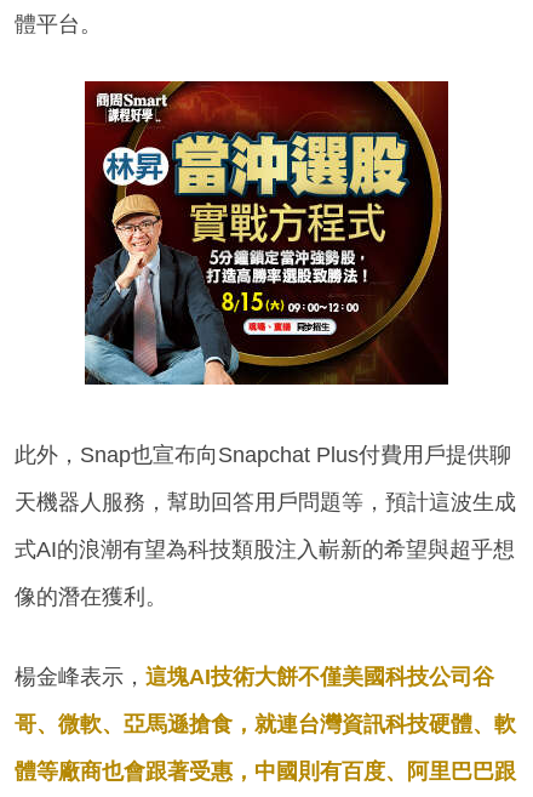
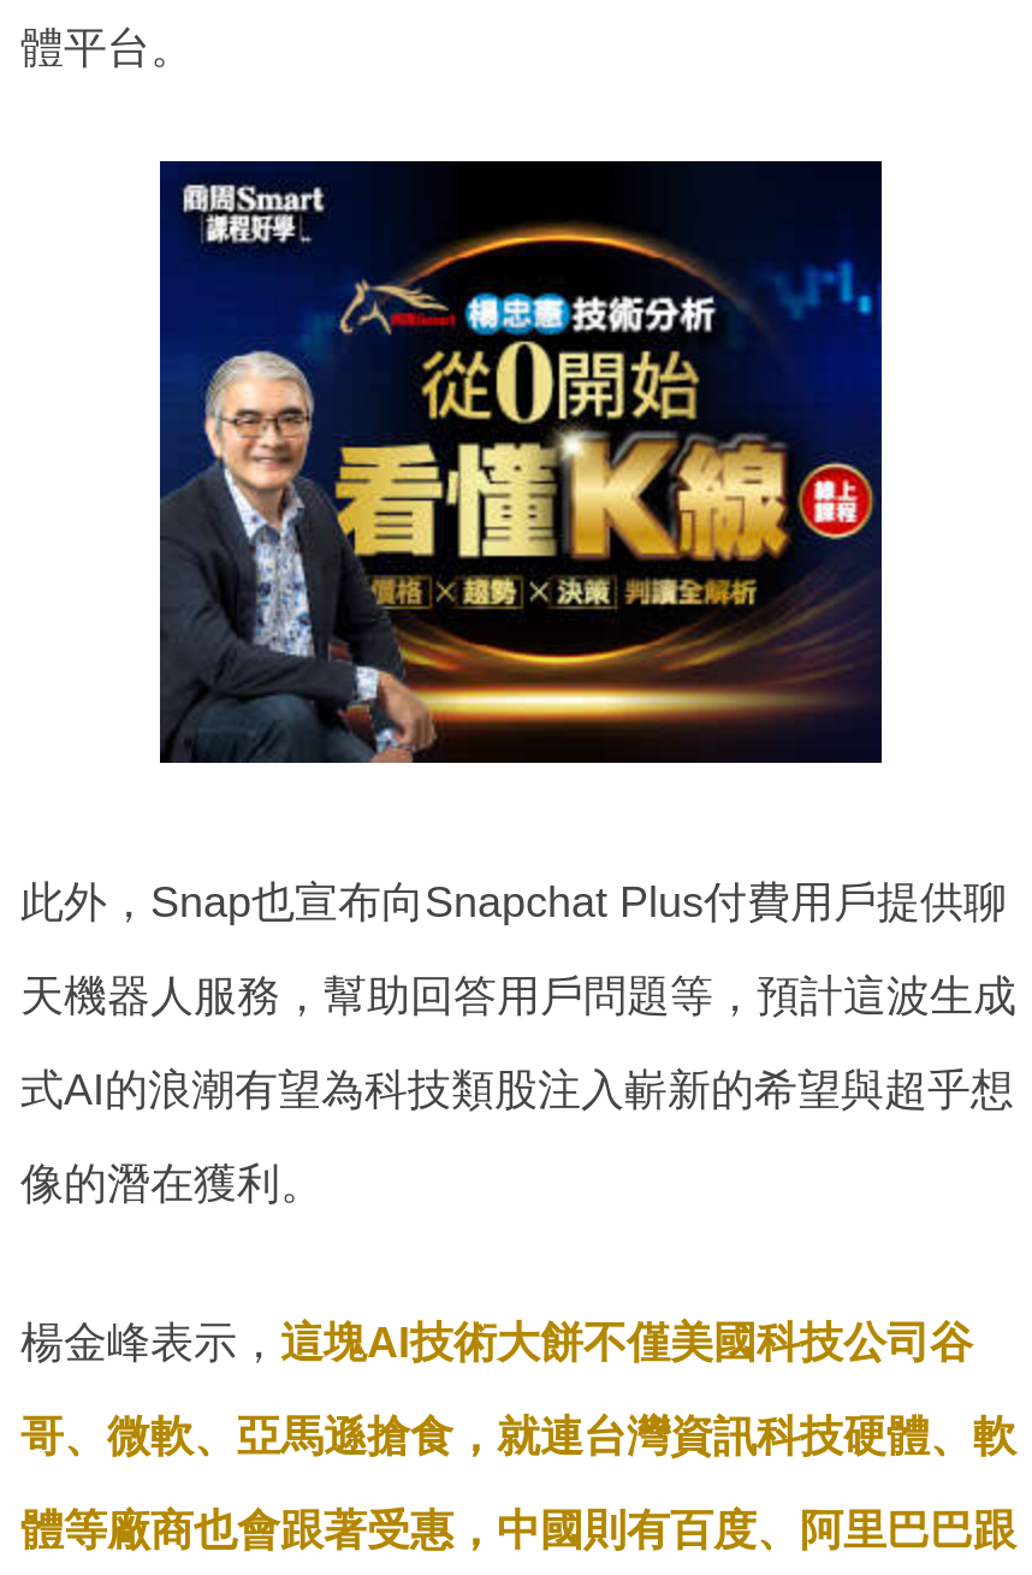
- [image]
+ [image]
